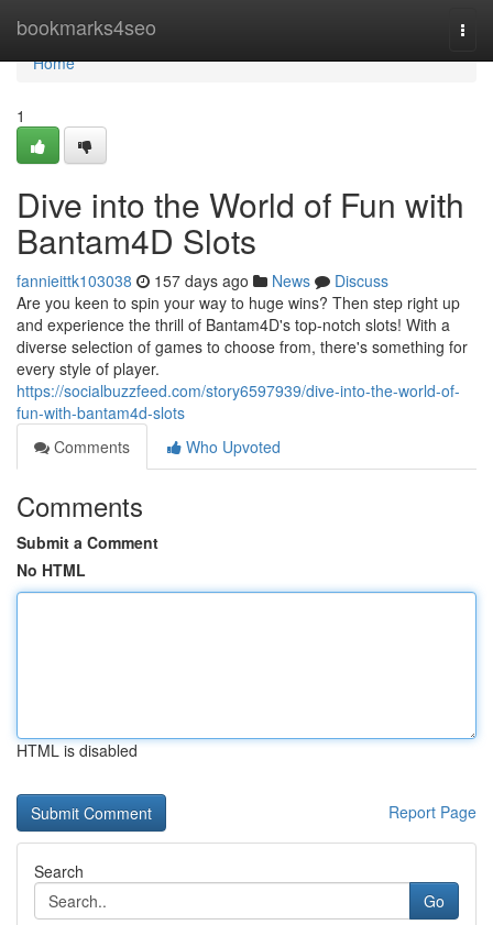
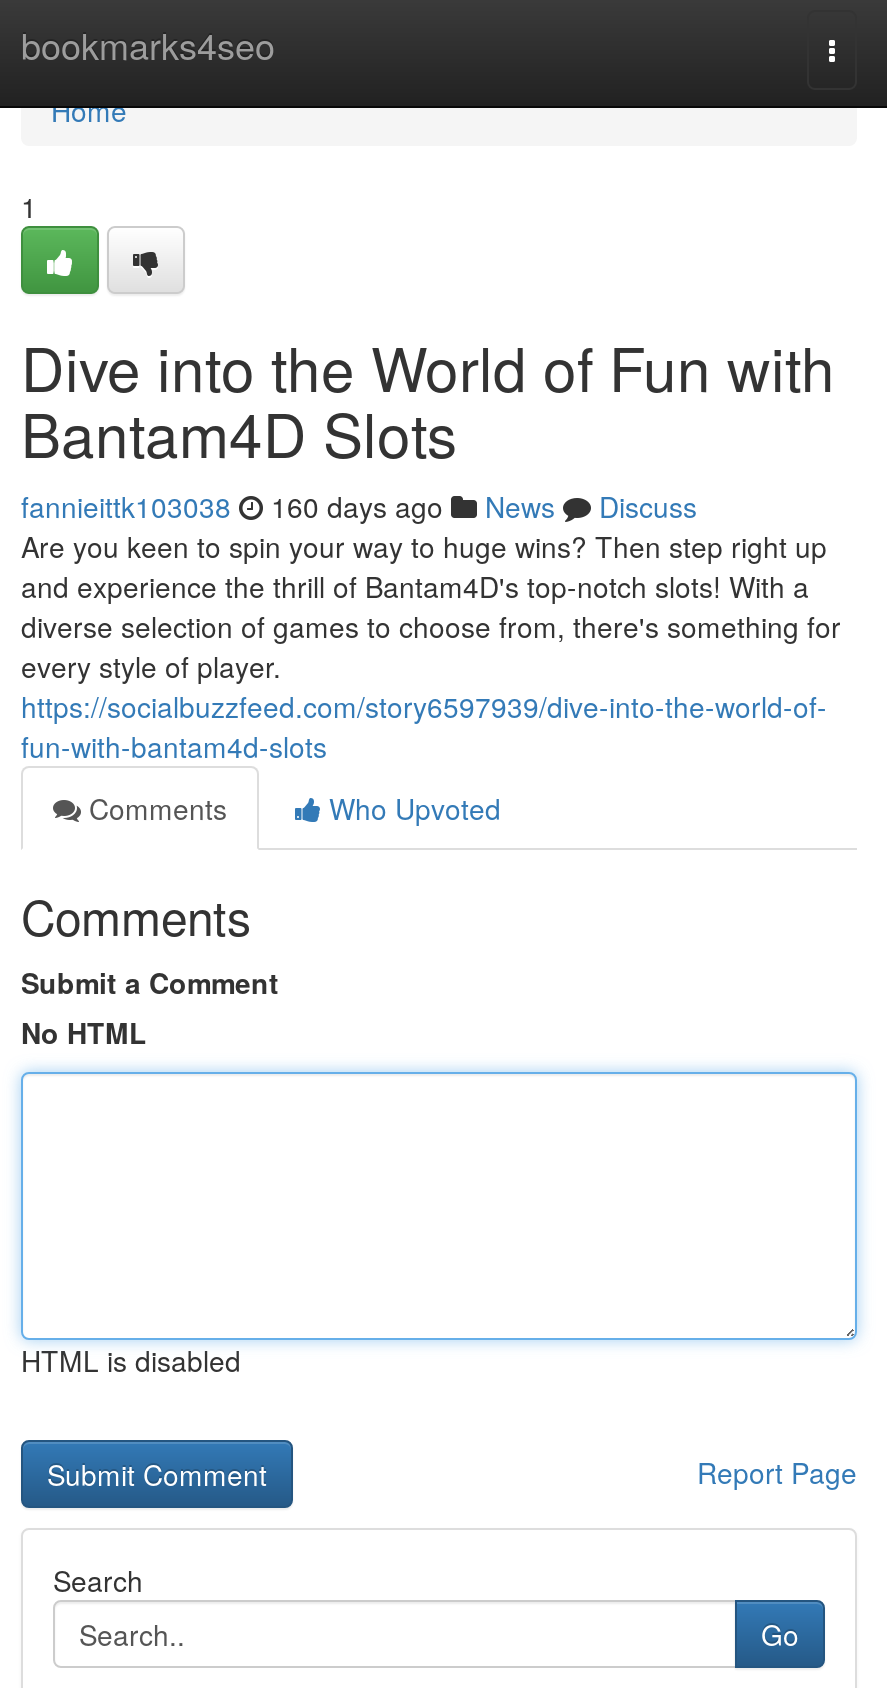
- fannieittk103038 157 days ago News Discuss
+ fannieittk103038 160 days ago News Discuss
